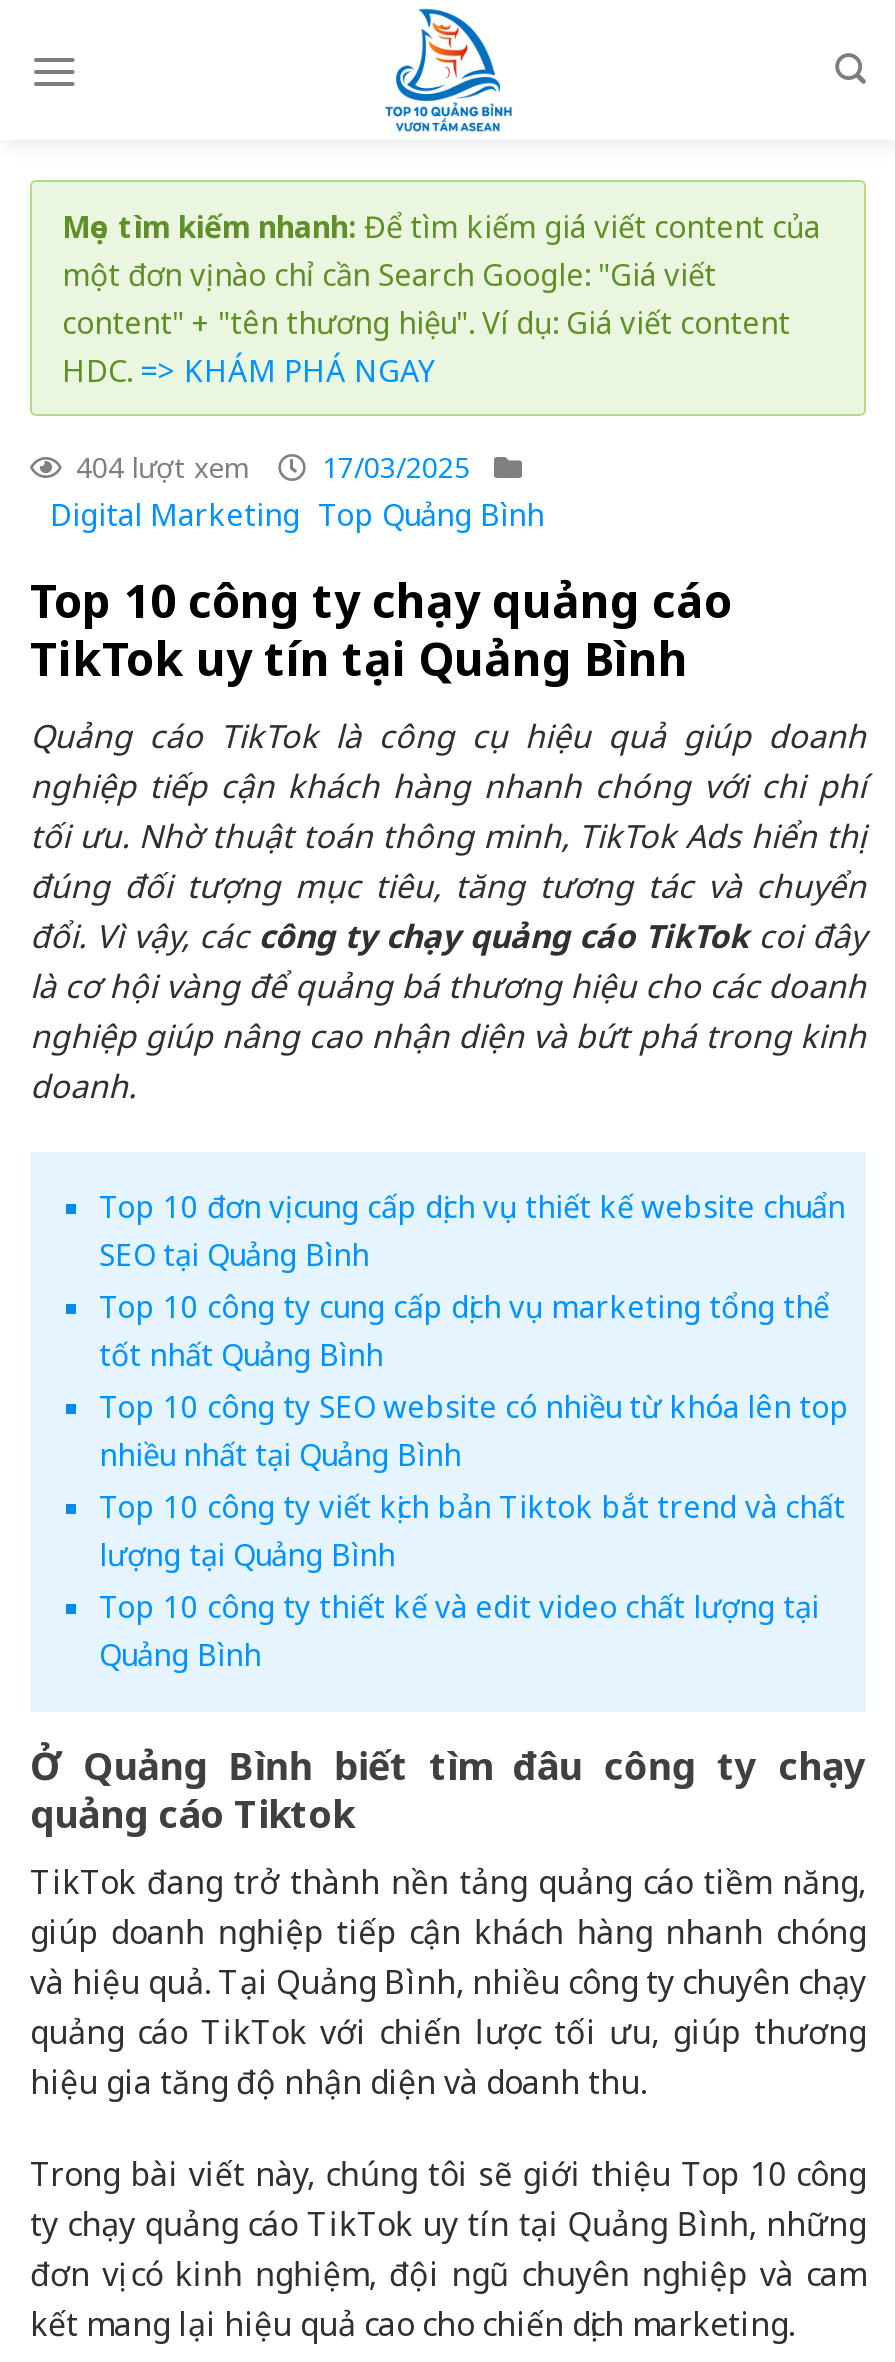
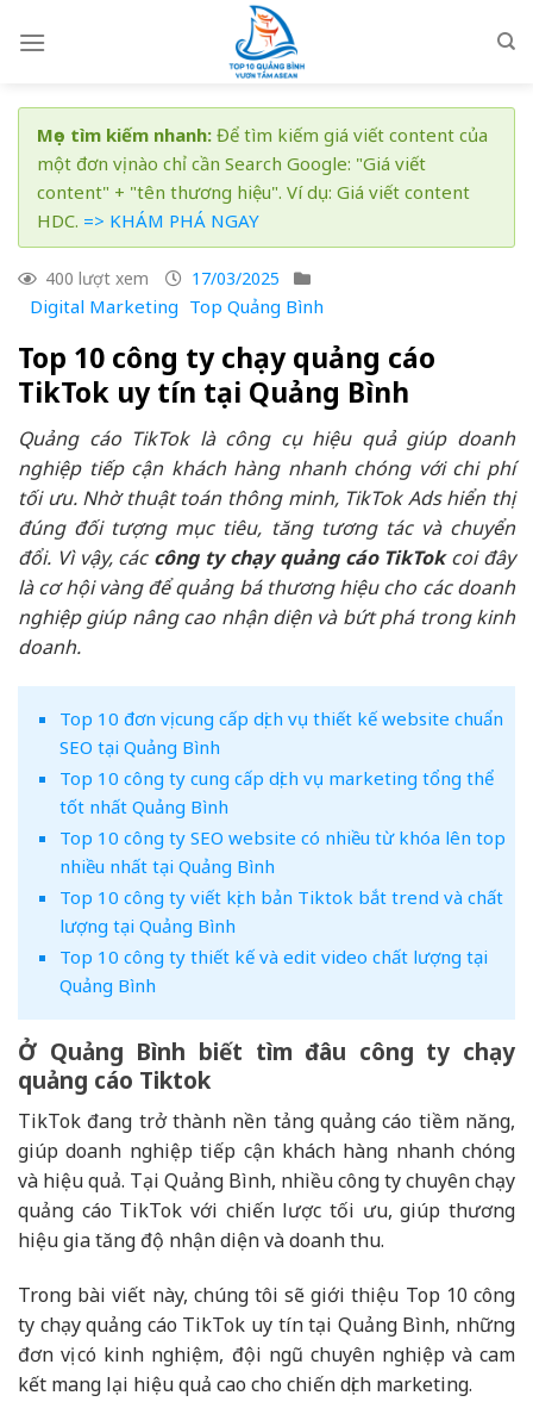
- 404 lượt xem 17/03/2025
+ 400 lượt xem 17/03/2025
